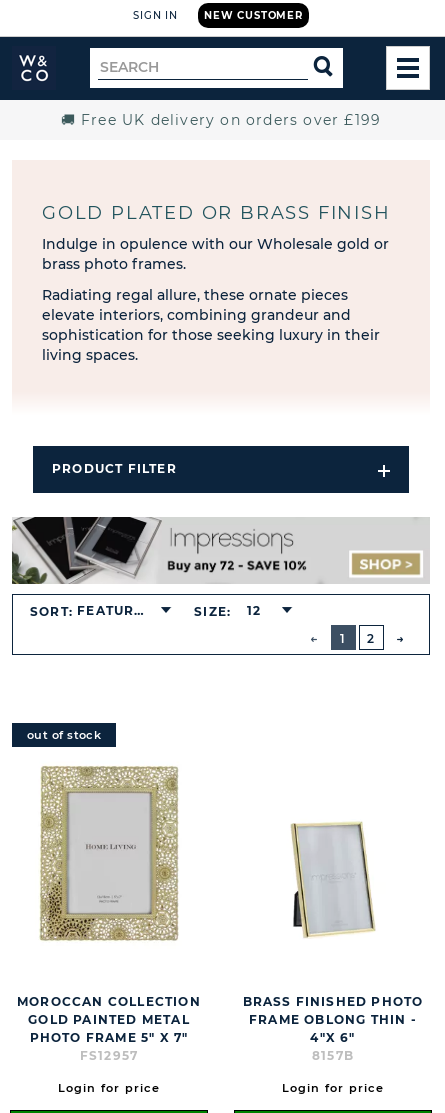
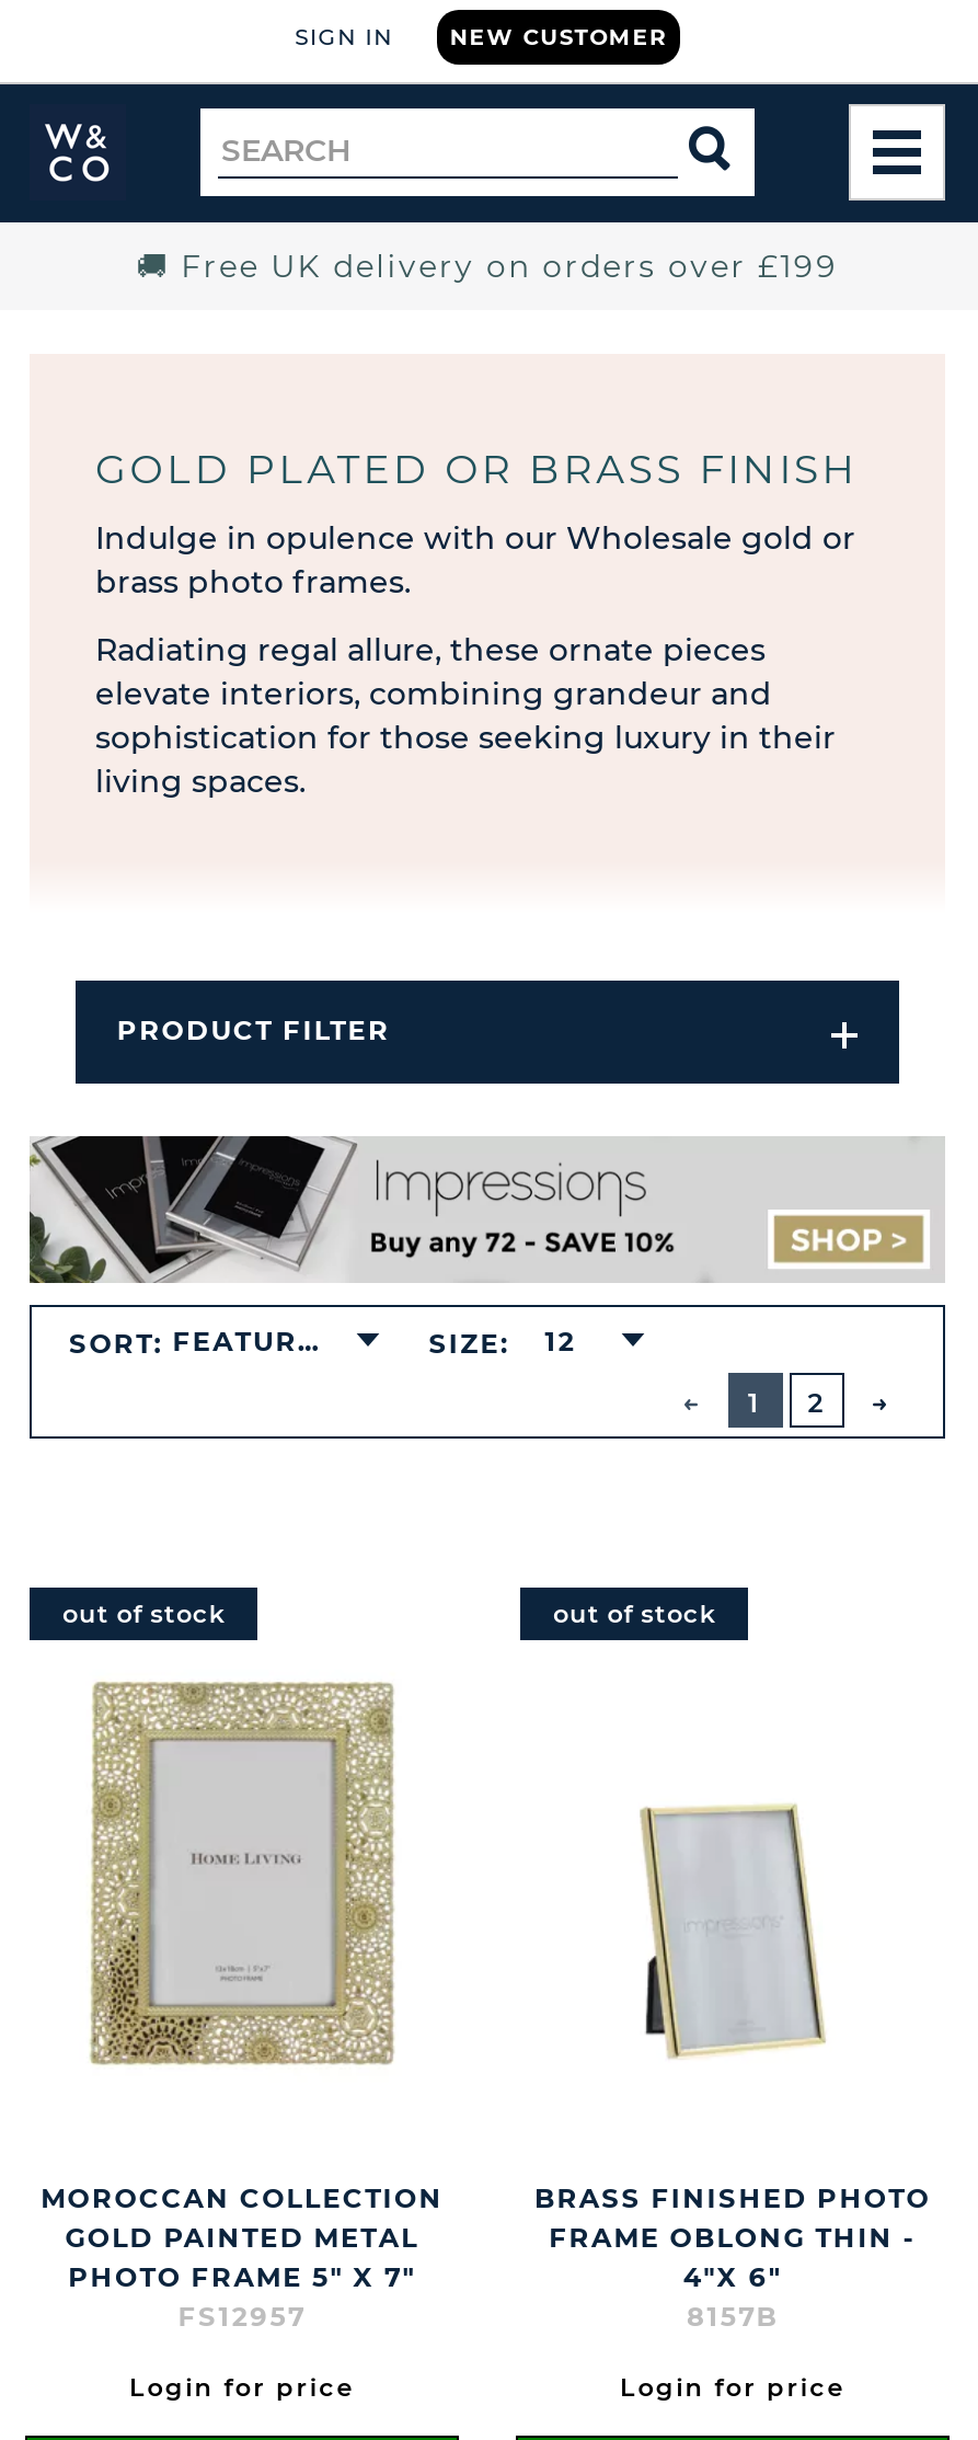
+ out of stock
